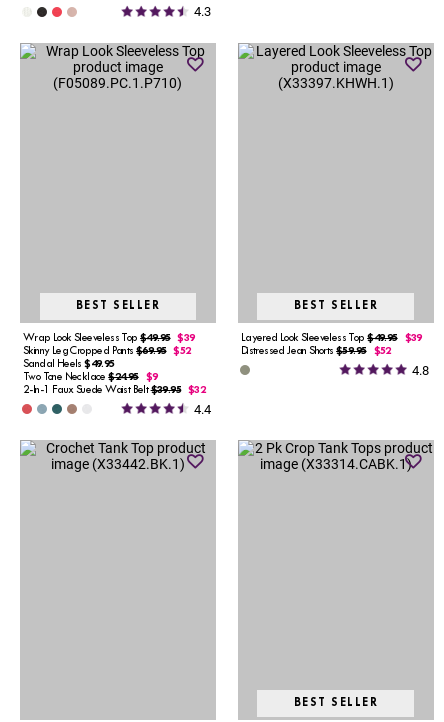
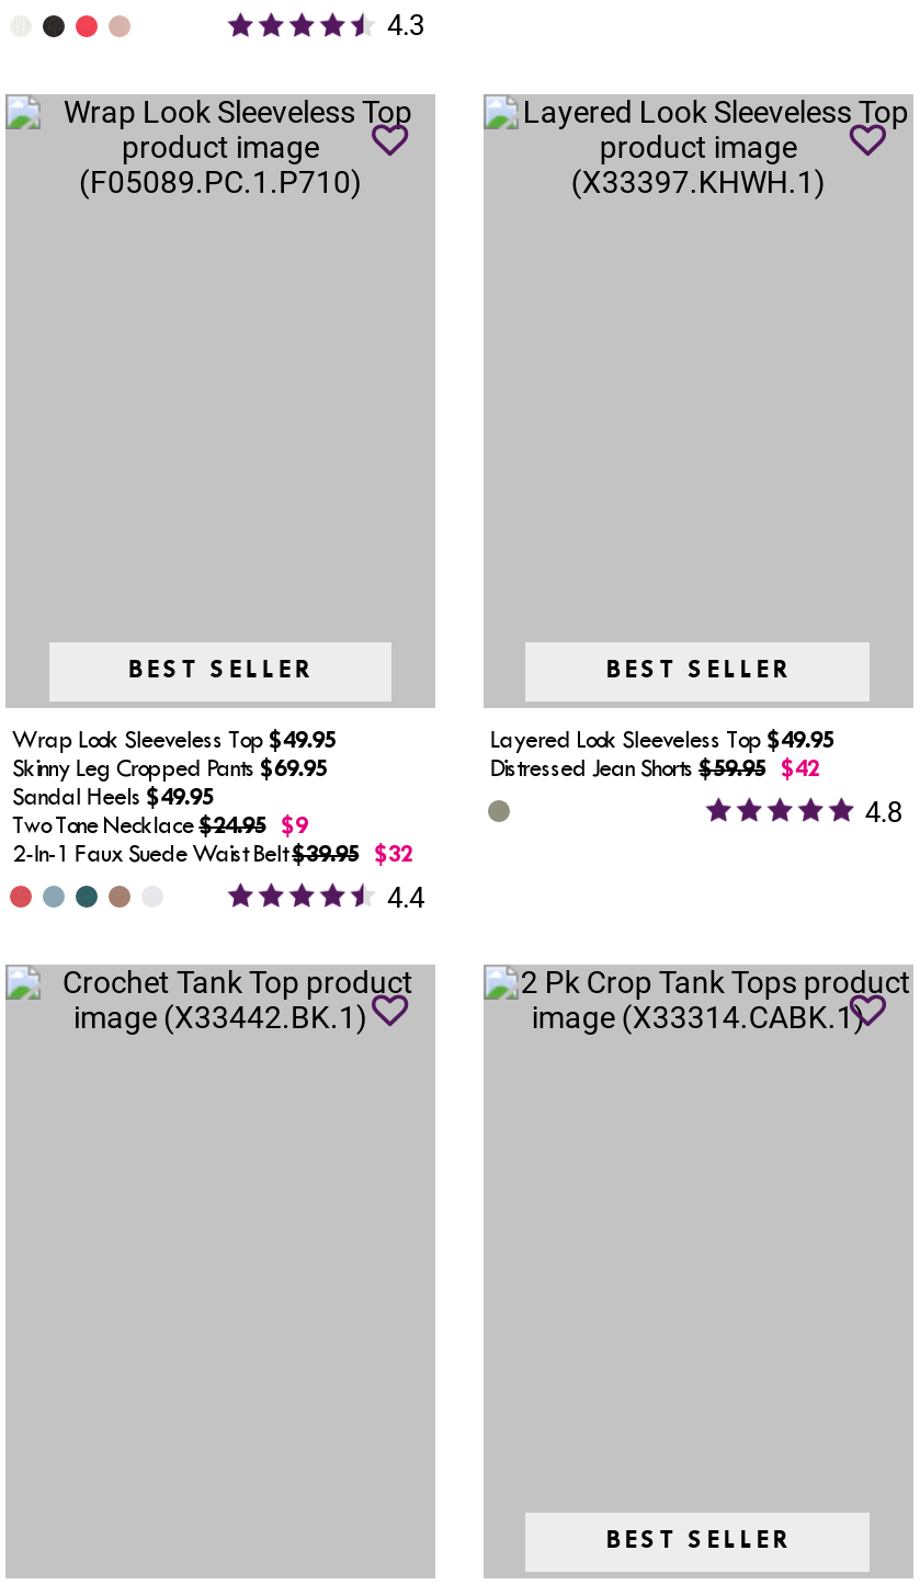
- $39

- $39

- $52

- Distressed Jean Shorts $59.95 $52
+ Distressed Jean Shorts $59.95 $42
